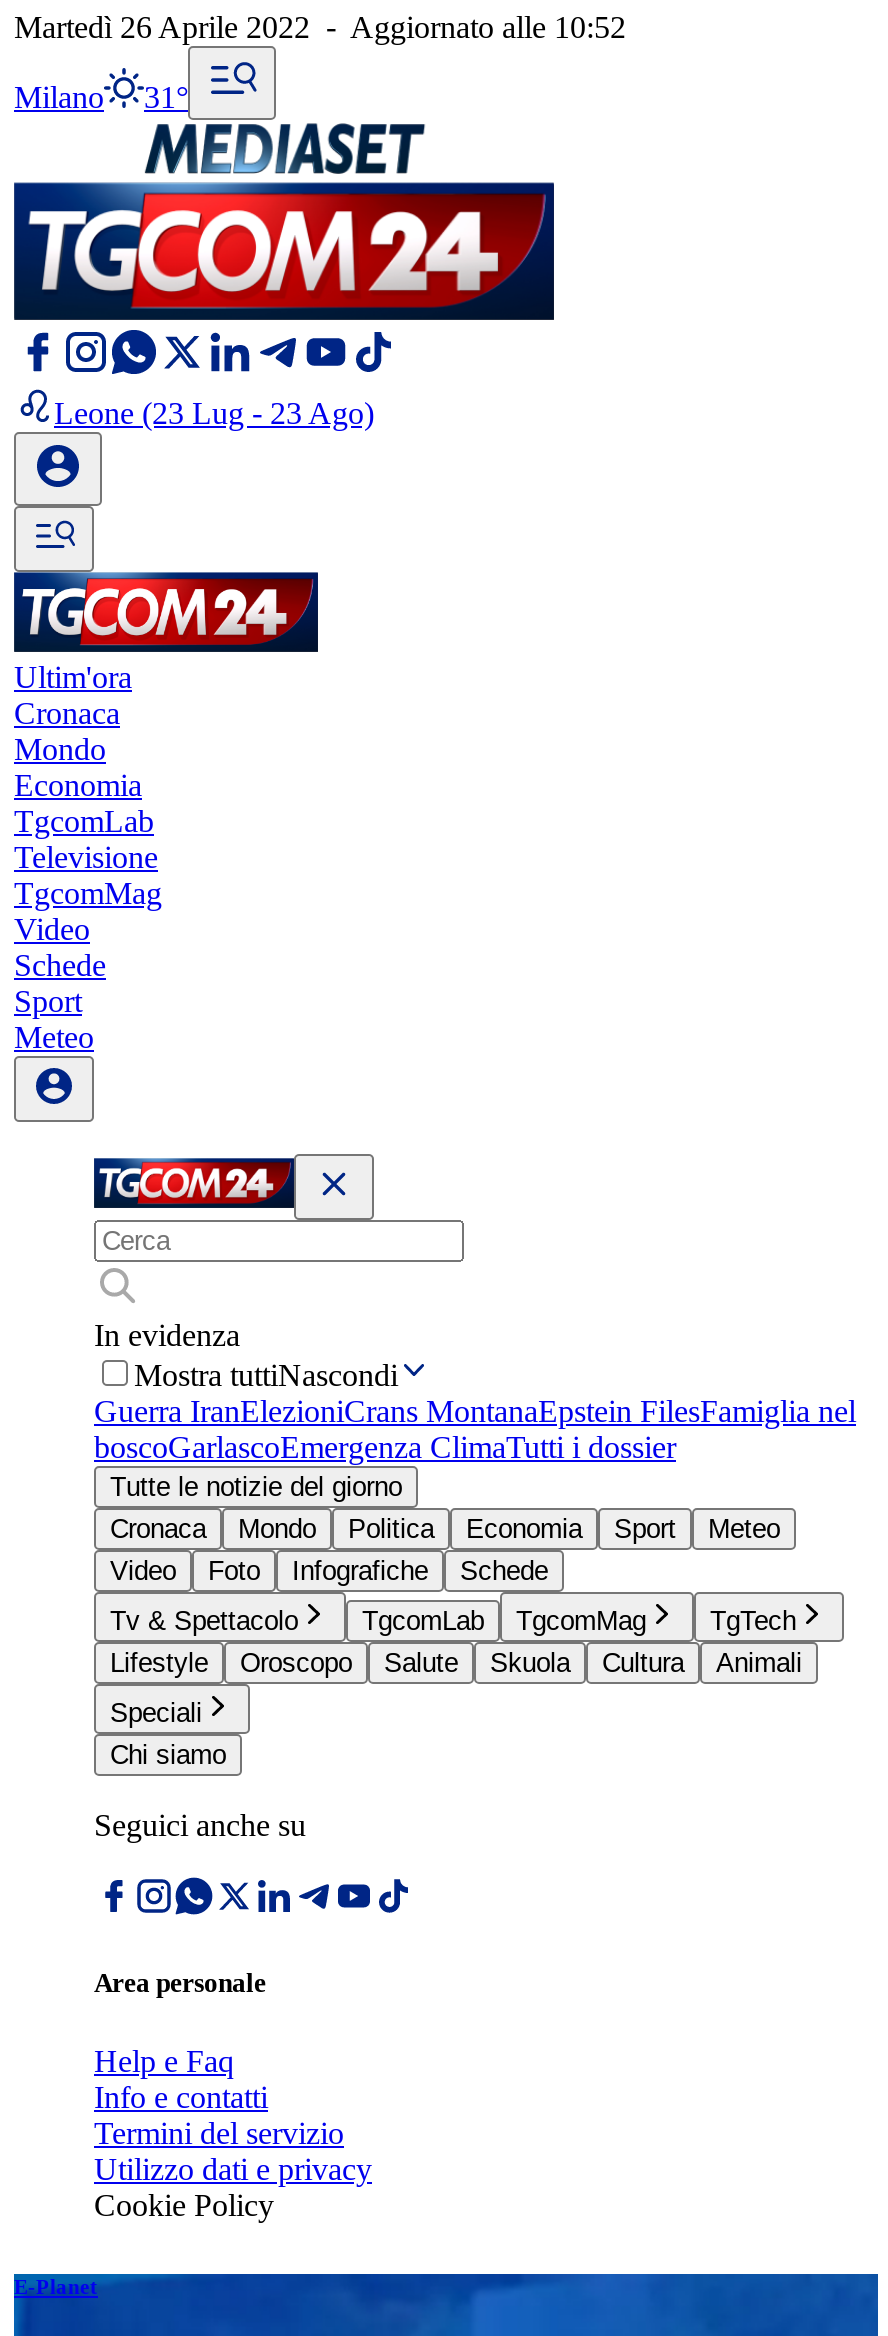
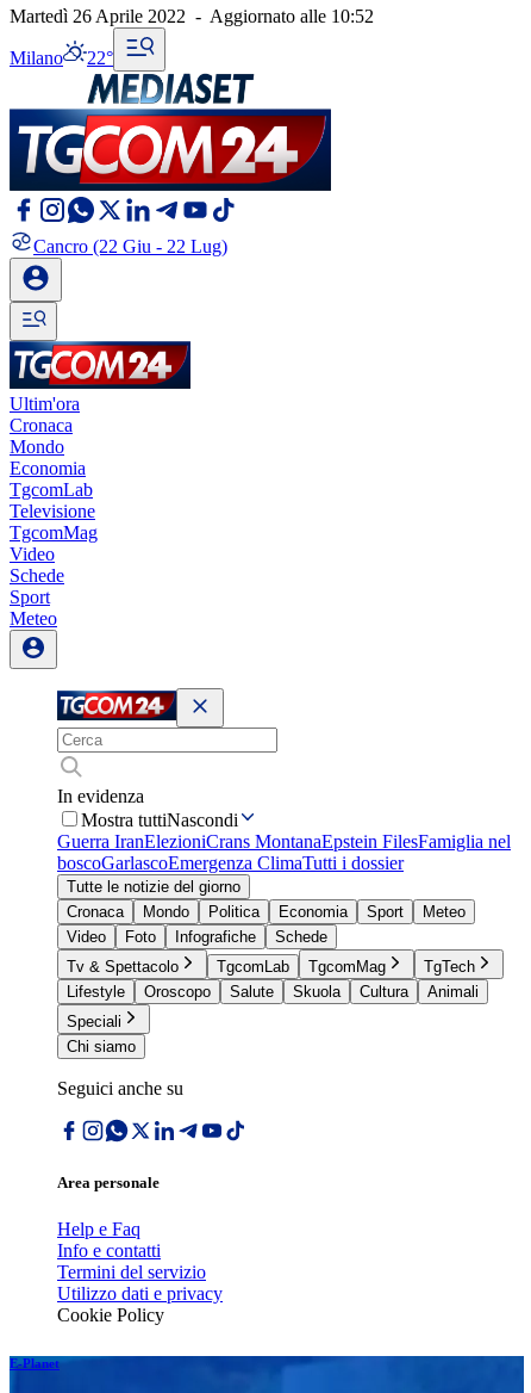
- Milano 31°
+ Milano 22°

- Leone (23 Lug - 23 Ago)
+ Cancro (22 Giu - 22 Lug)
